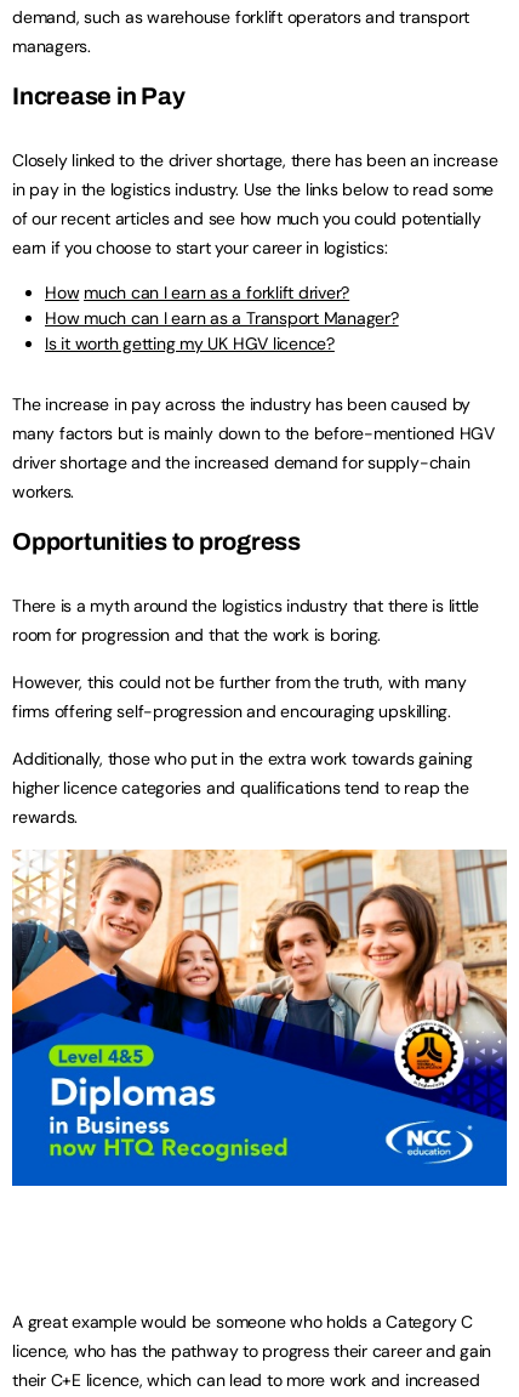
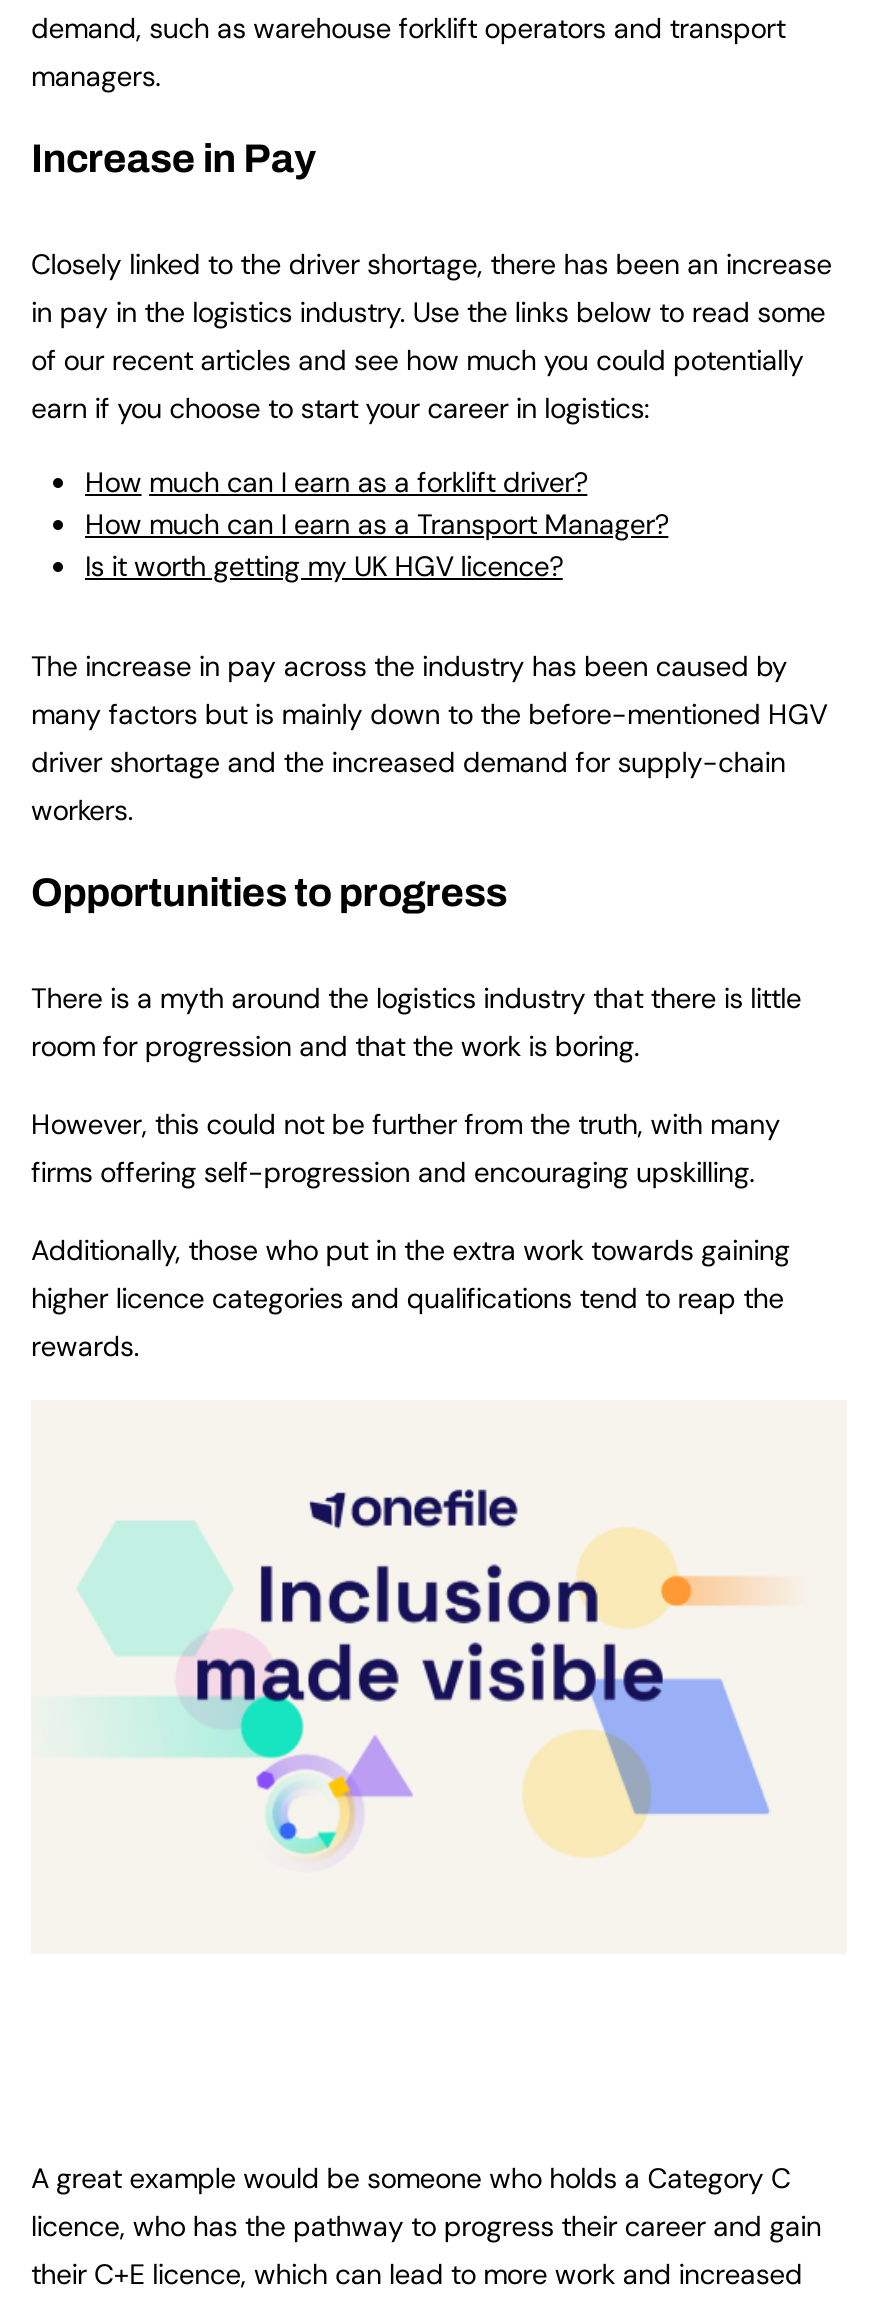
- [image]
+ [image]
